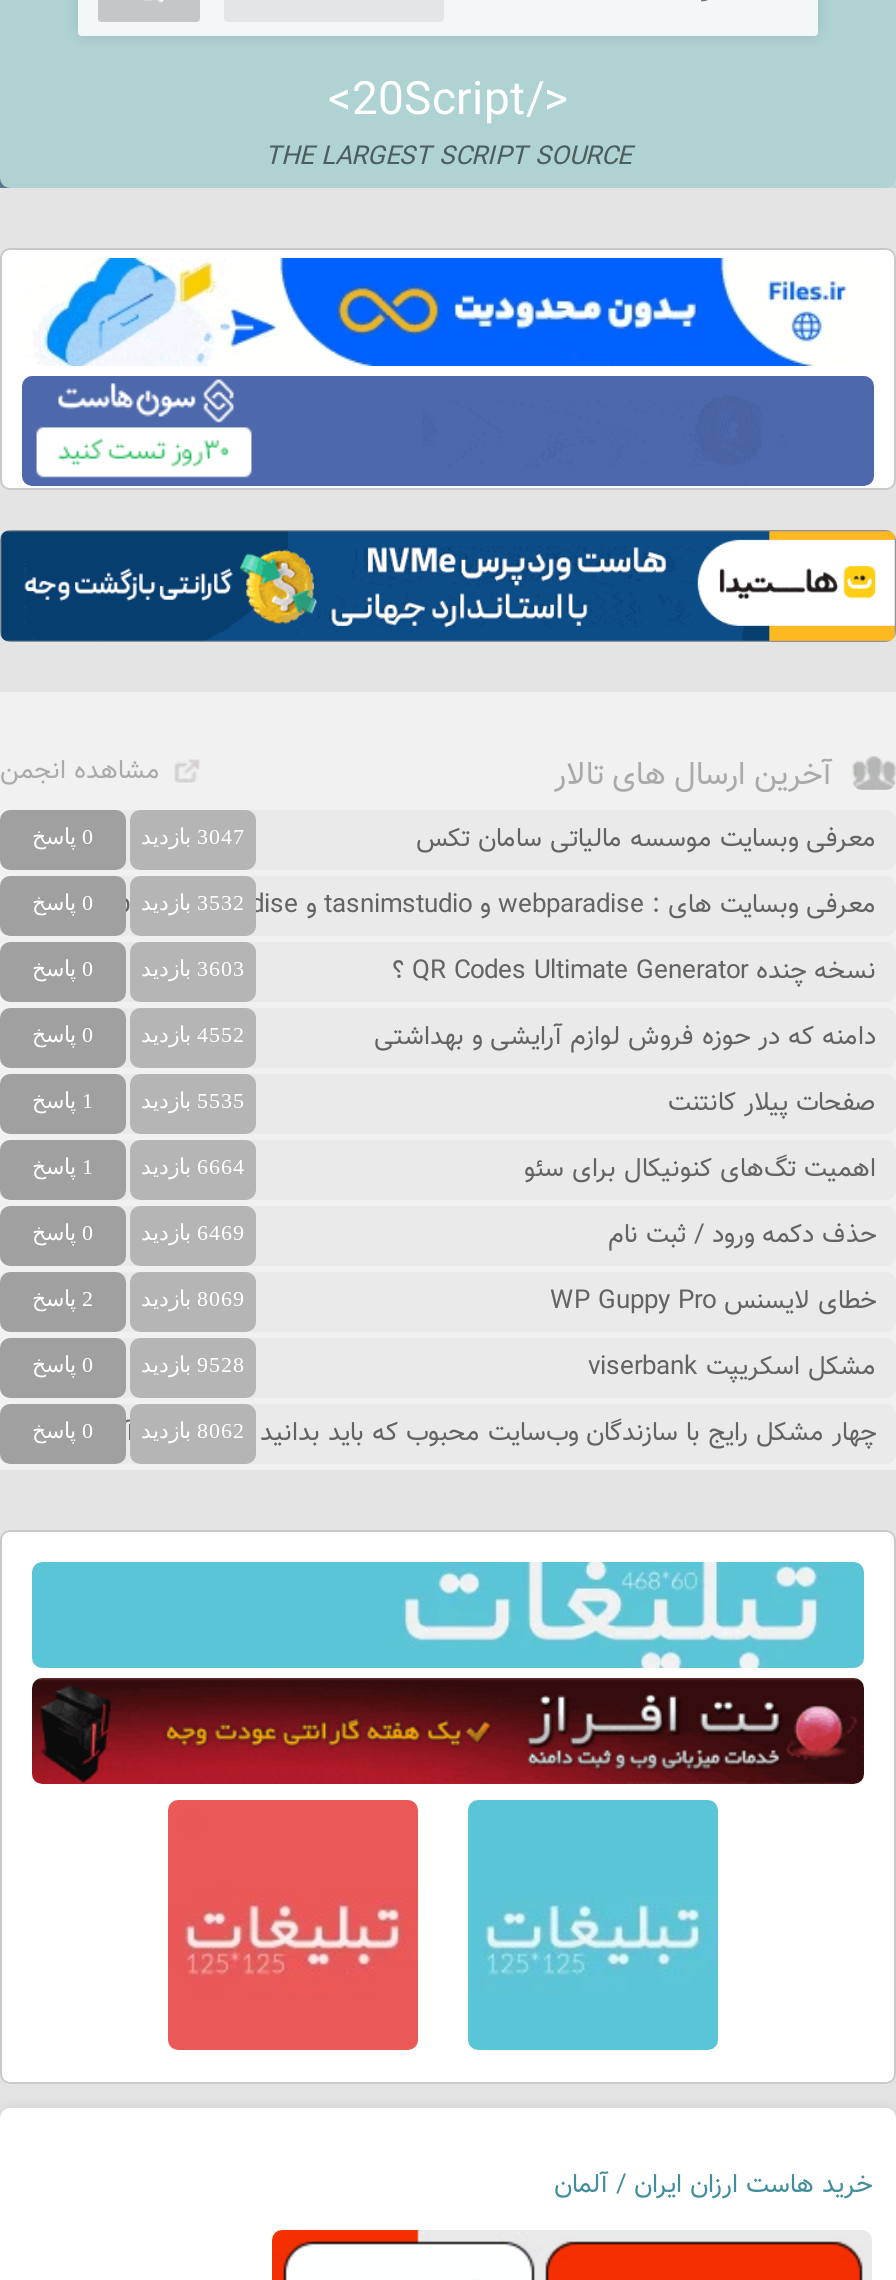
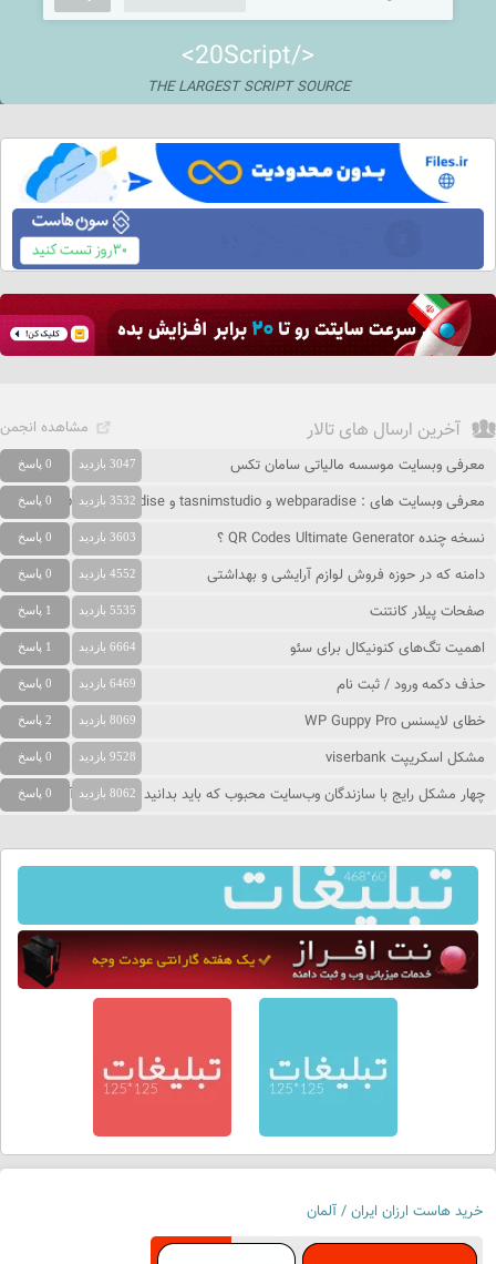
- [image]
+ [image]
